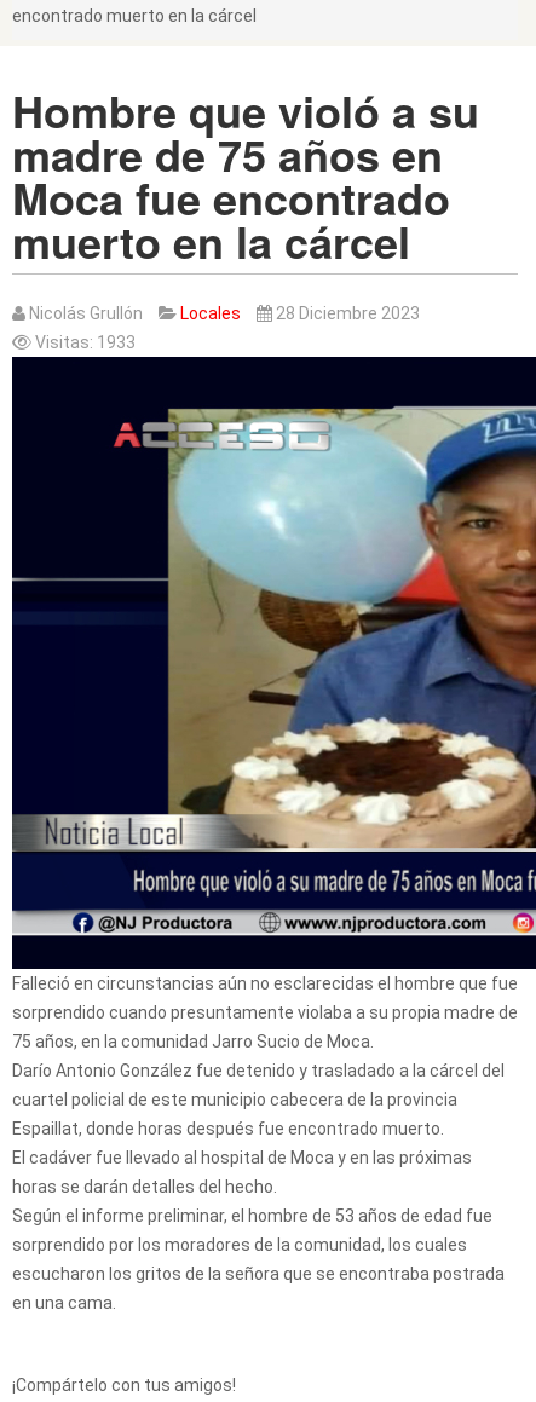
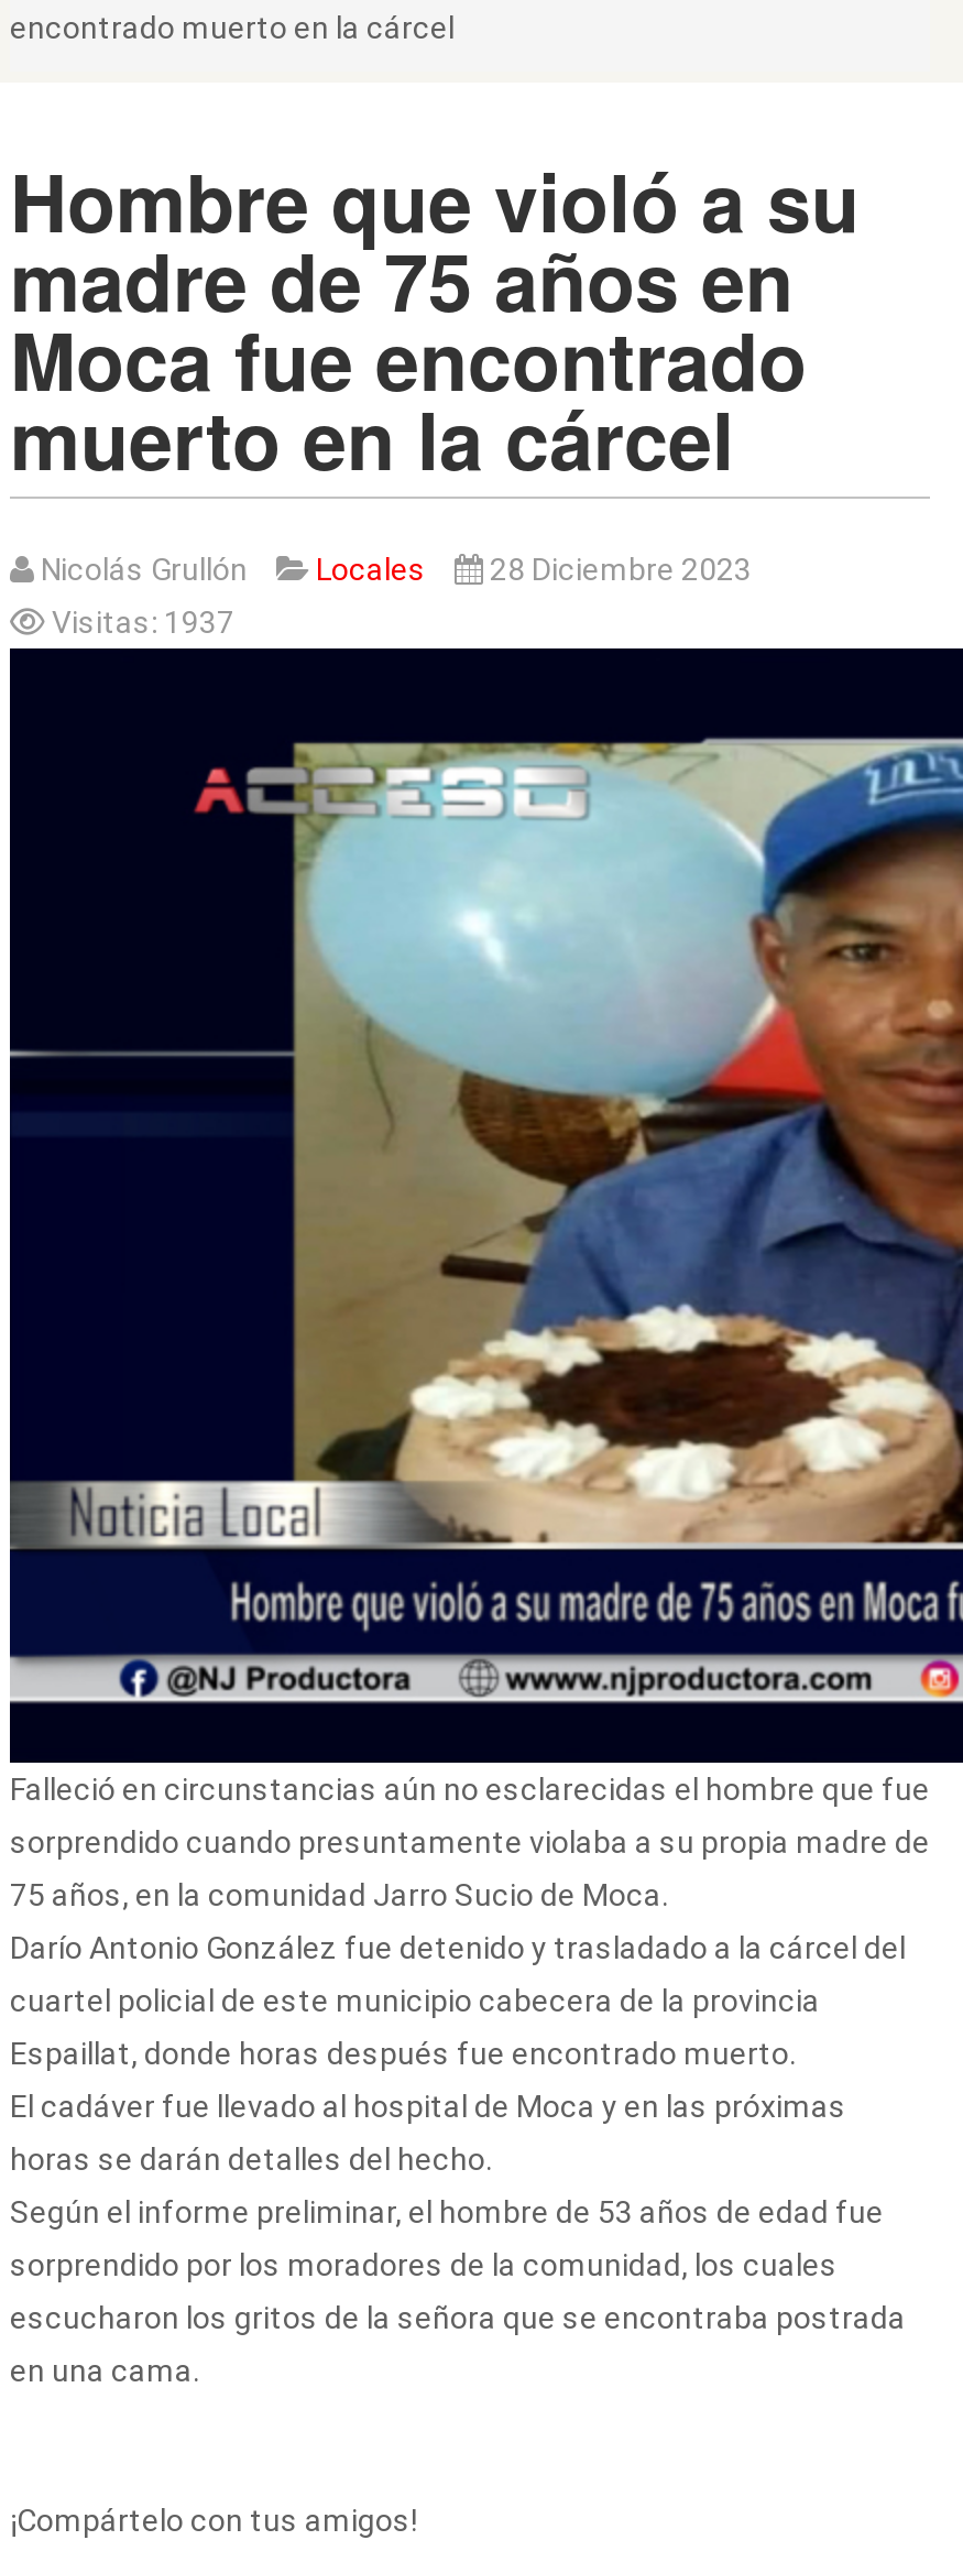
- Visitas: 1933
+ Visitas: 1937
